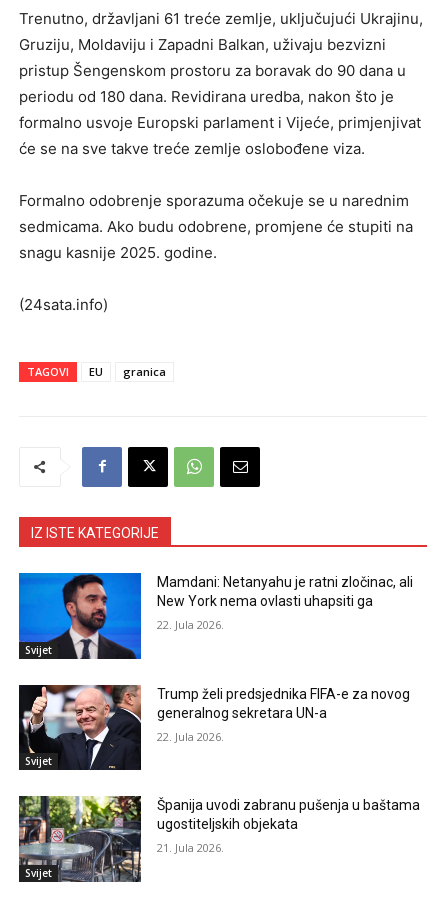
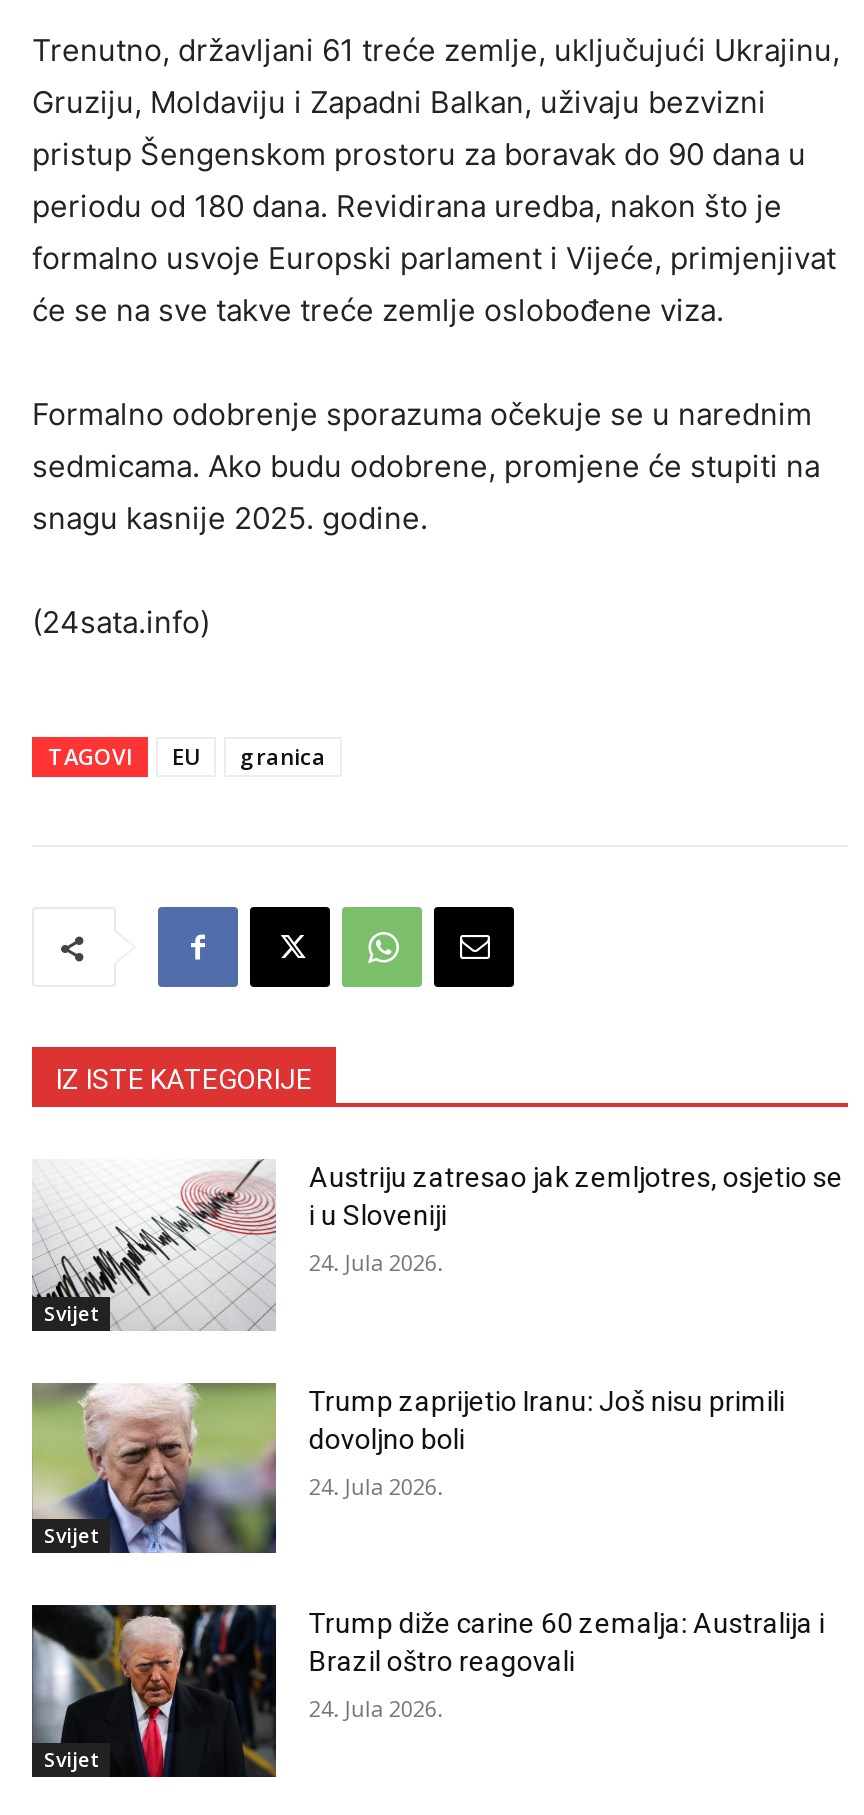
- [image]
- Mamdani: Netanyahu je ratni zločinac, ali
- New York nema ovlasti uhapsiti ga
+ [image]
+ Austriju zatresao jak zemljotres, osjetio se
+ i u Sloveniji

- 22. Jula 2026.
+ 24. Jula 2026.

- [image]
- Trump želi predsjednika FIFA-e za novog
- generalnog sekretara UN-a
+ [image]
+ Trump zaprijetio Iranu: Još nisu primili
+ dovoljno boli

- 22. Jula 2026.
+ 24. Jula 2026.

- [image]
- Španija uvodi zabranu pušenja u baštama
- ugostiteljskih objekata
+ [image]
+ Trump diže carine 60 zemalja: Australija i
+ Brazil oštro reagovali

- 21. Jula 2026.
+ 24. Jula 2026.
